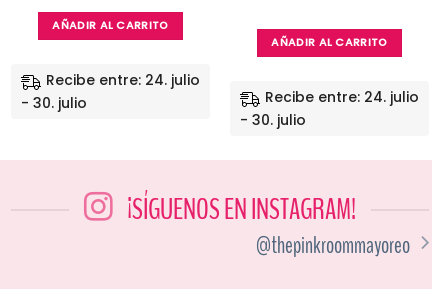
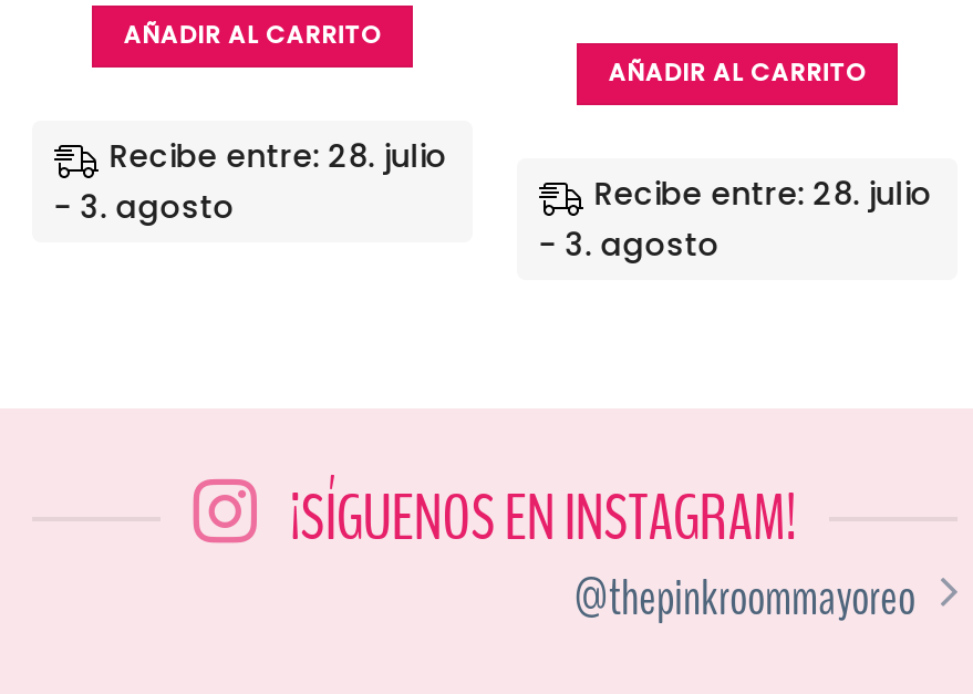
- Recibe entre: 24. julio
- - 30. julio
+ Recibe entre: 28. julio
+ - 3. agosto

- Recibe entre: 24. julio
- - 30. julio
+ Recibe entre: 28. julio
+ - 3. agosto
